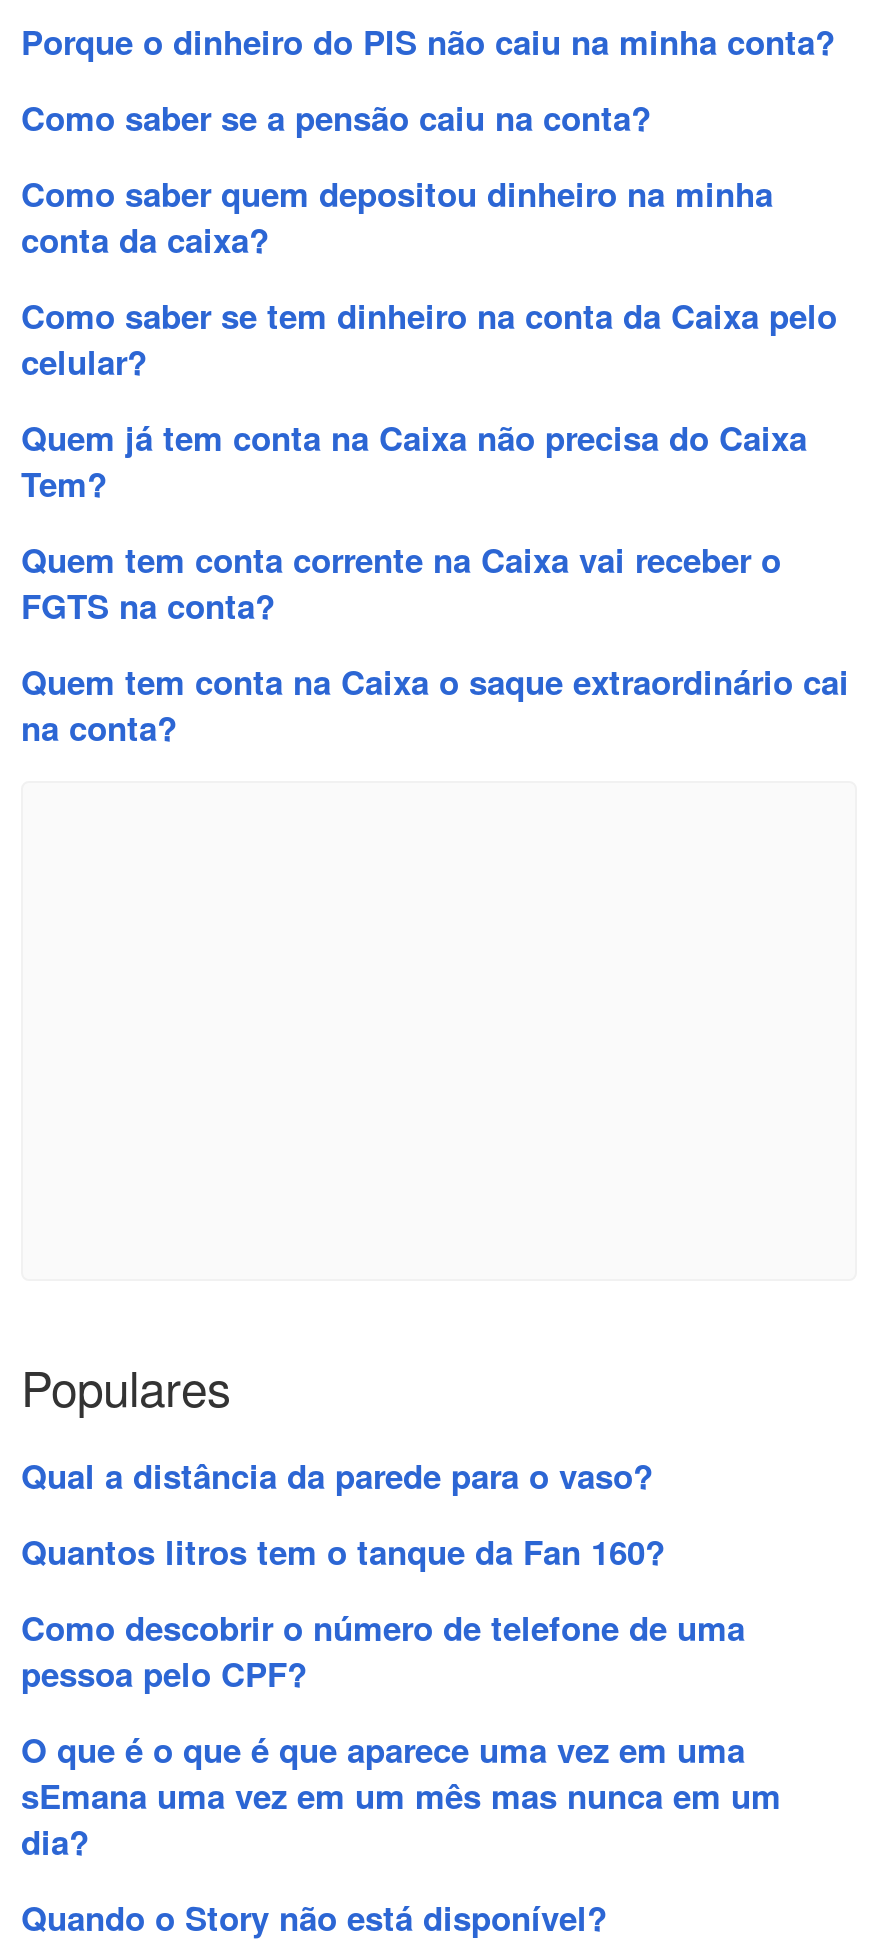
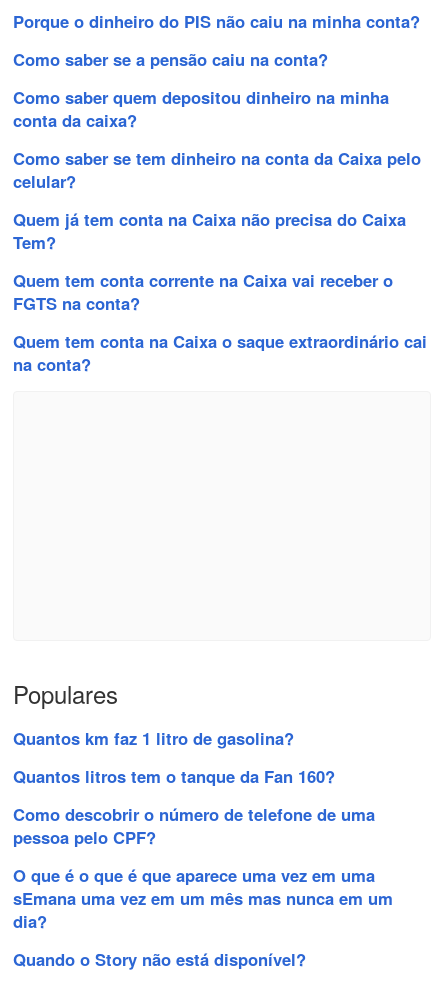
- Qual a distância da parede para o vaso?
+ Quantos km faz 1 litro de gasolina?
